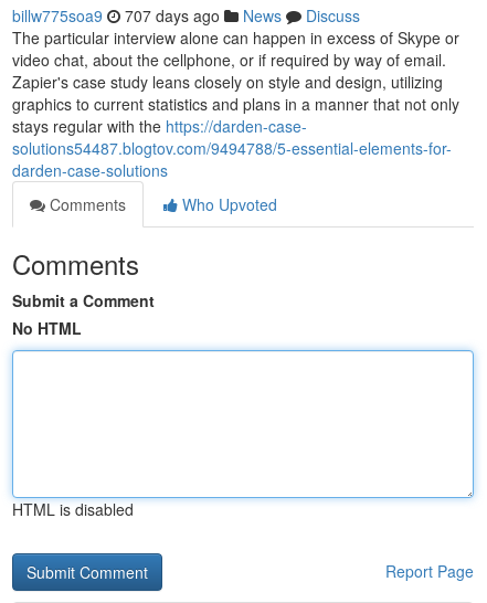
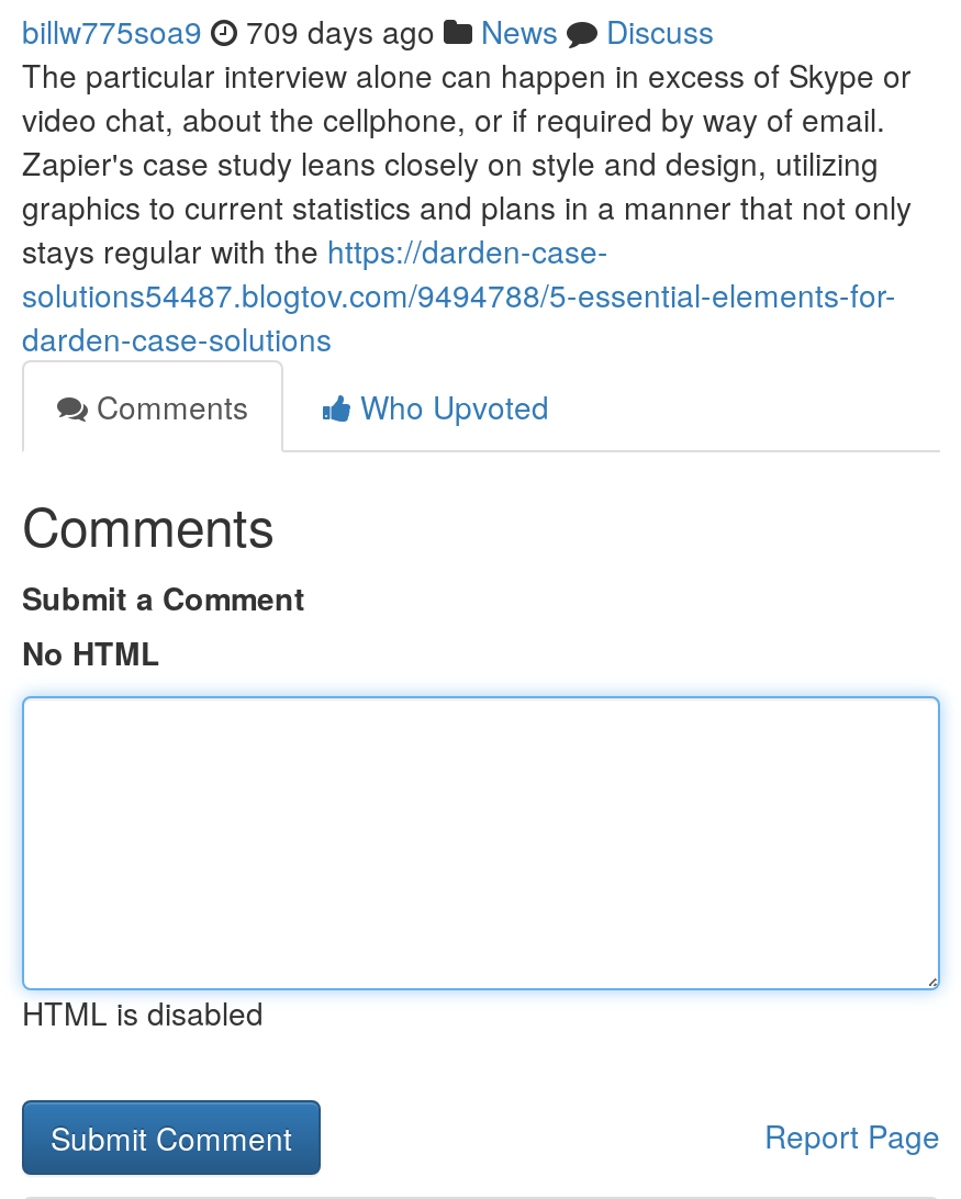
- billw775soa9 707 days ago News Discuss
+ billw775soa9 709 days ago News Discuss
